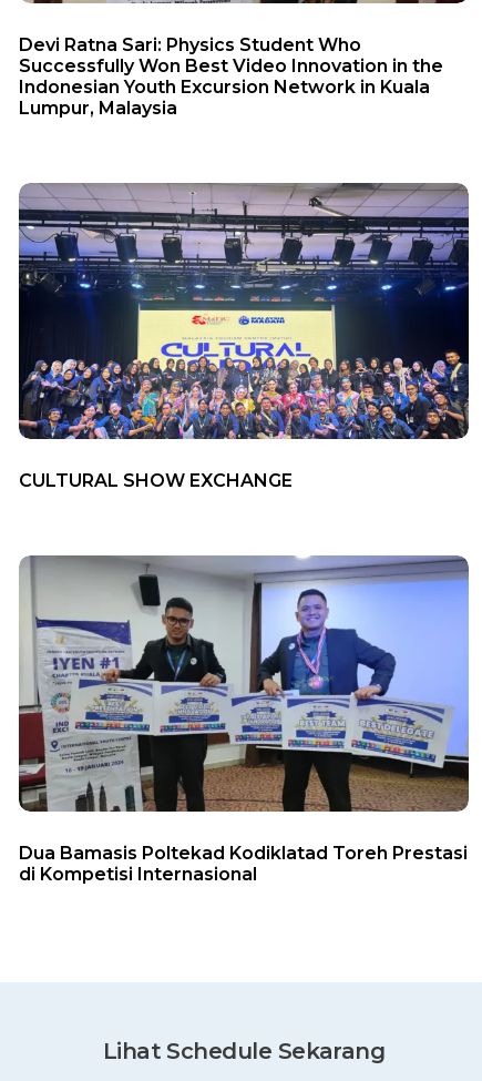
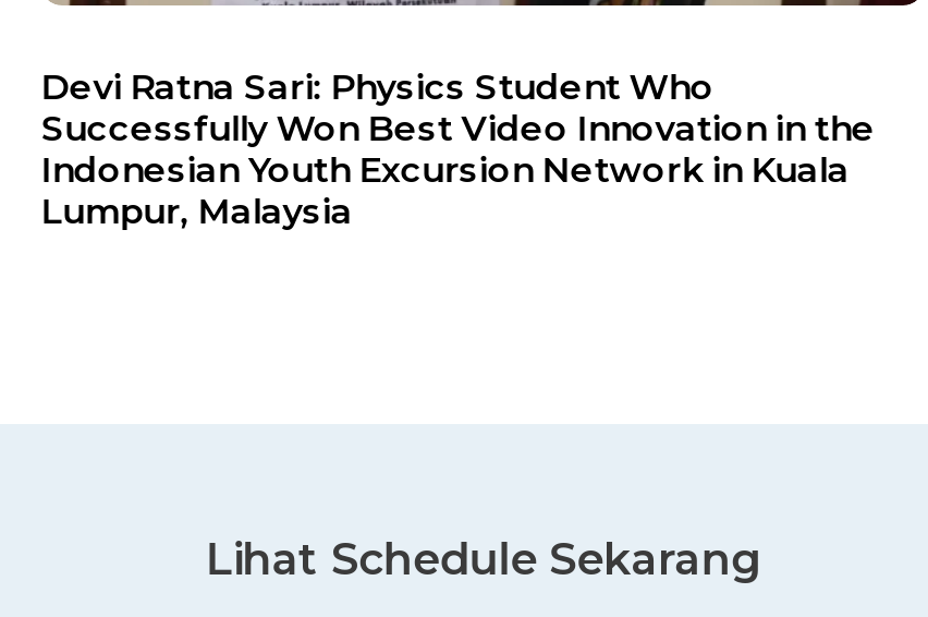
- [image]
- CULTURAL SHOW EXCHANGE

- [image]
- Dua Bamasis Poltekad Kodiklatad Toreh Prestasi
- di Kompetisi Internasional
